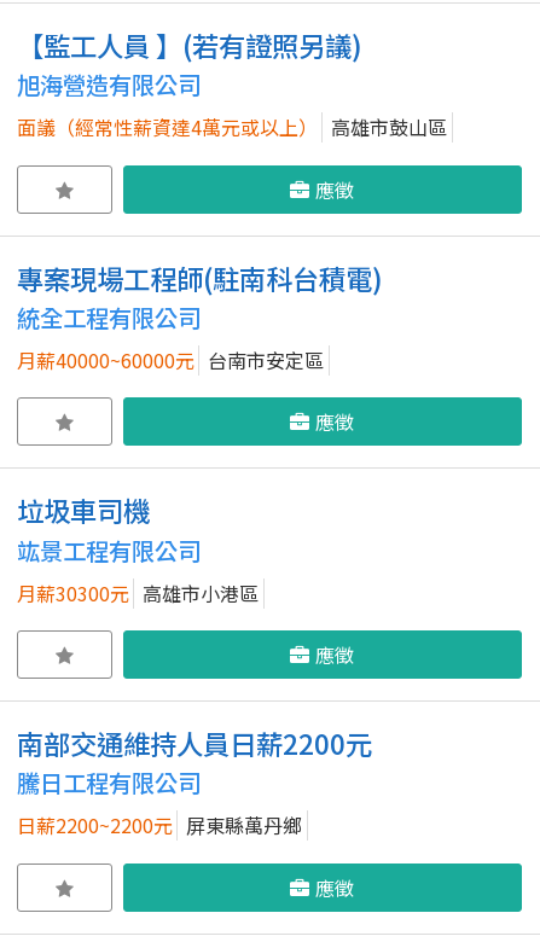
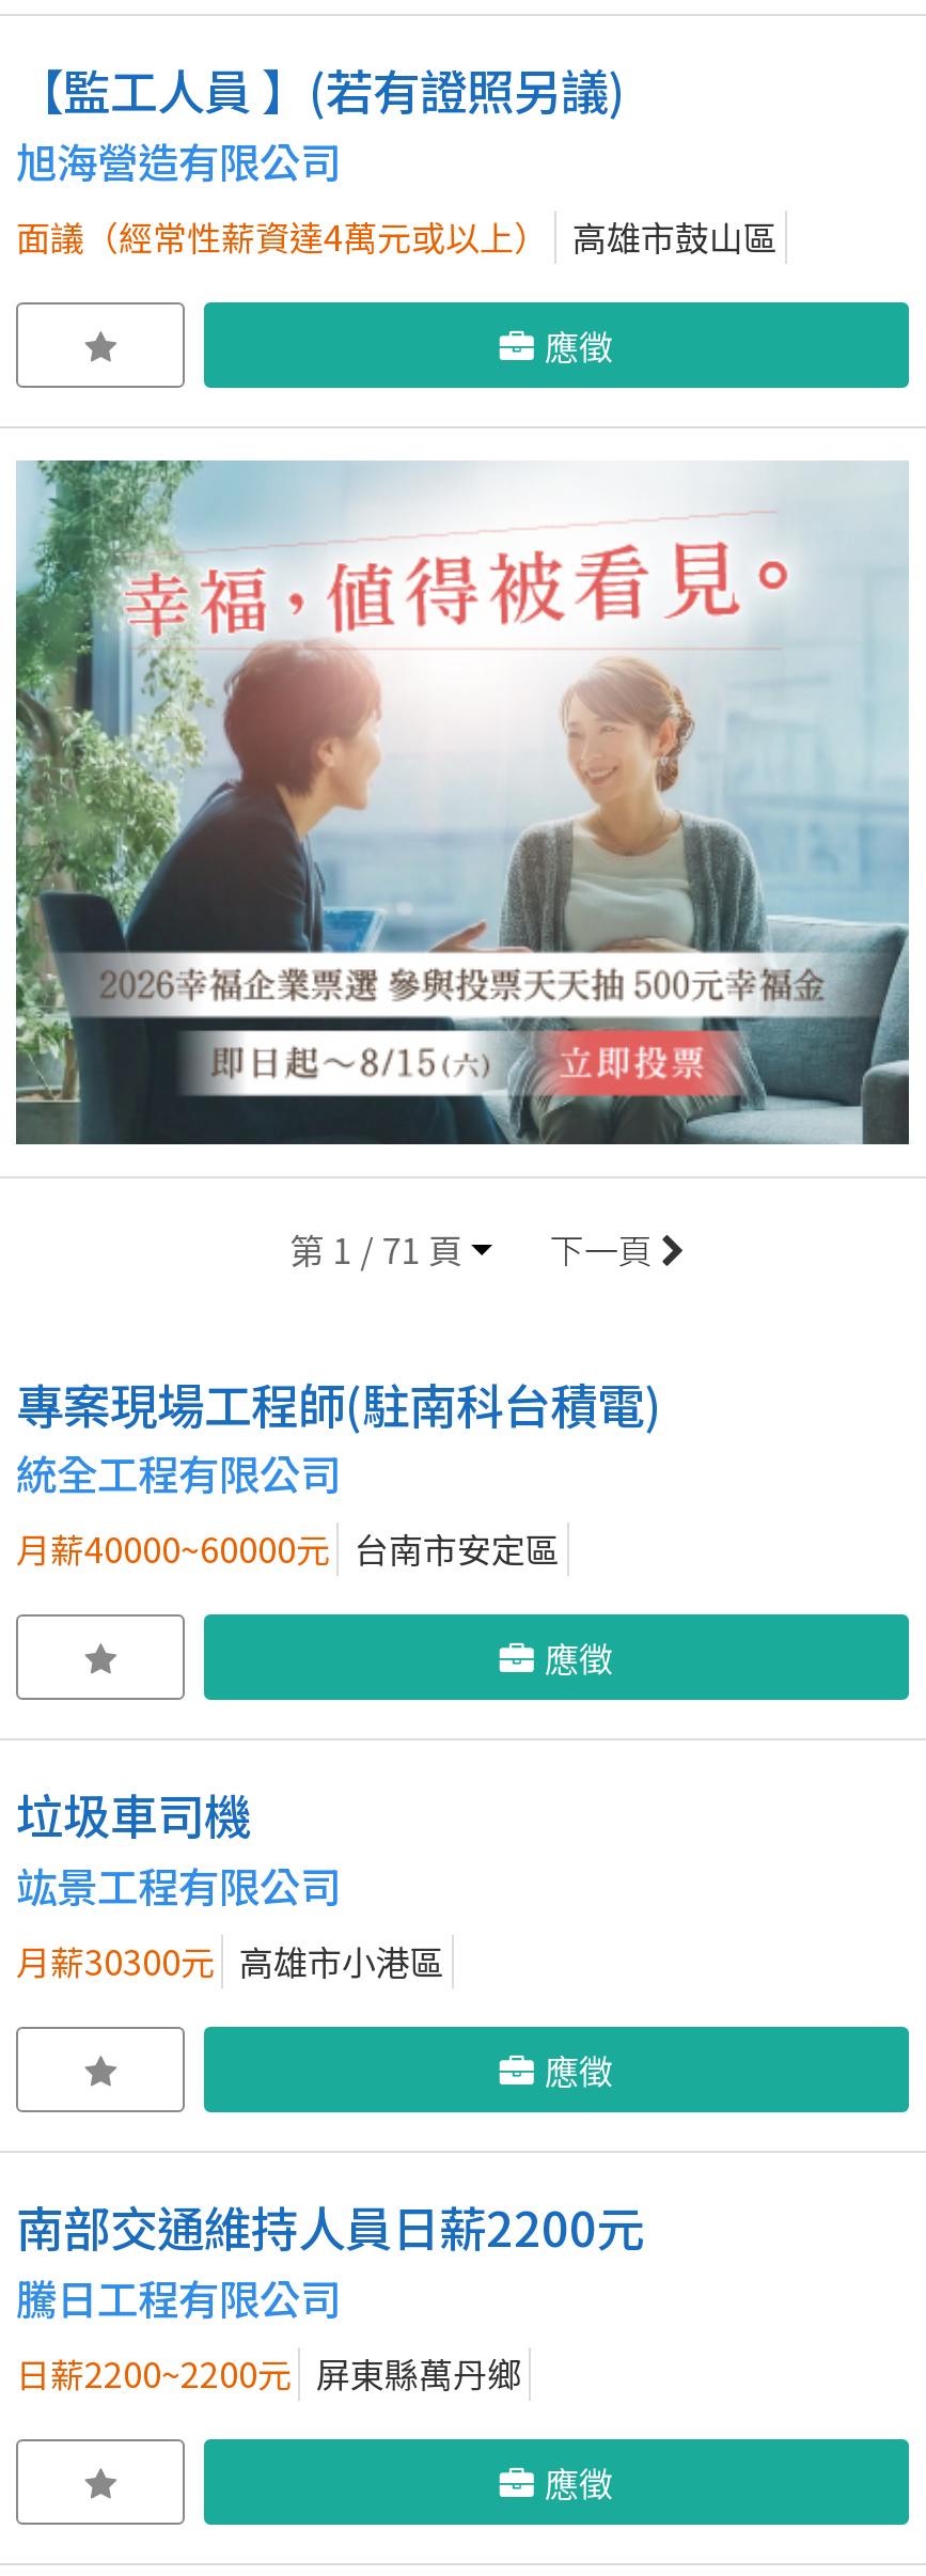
+ [image]
+ 第 1 / 71 頁
+ 下一頁
